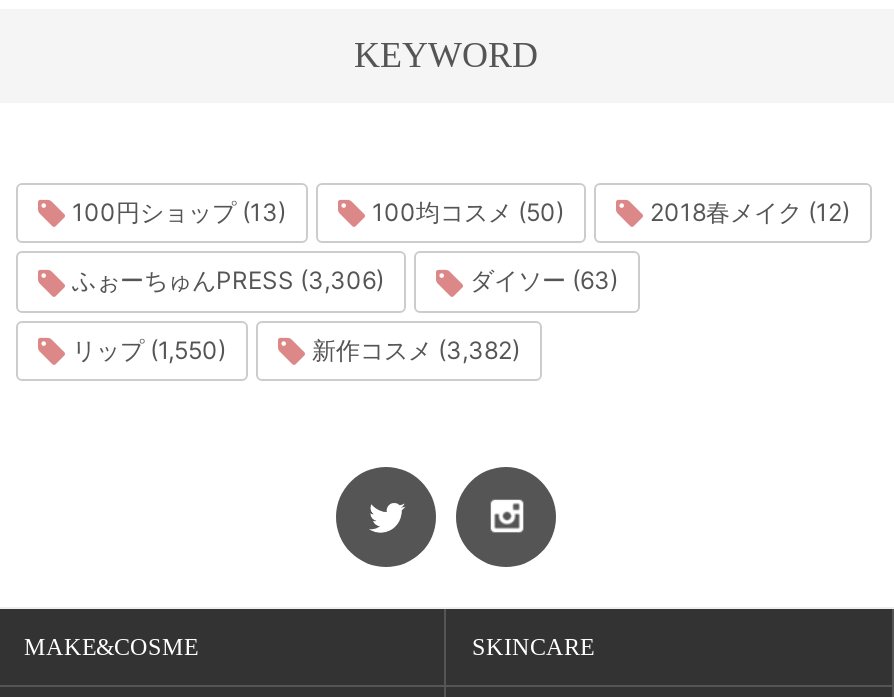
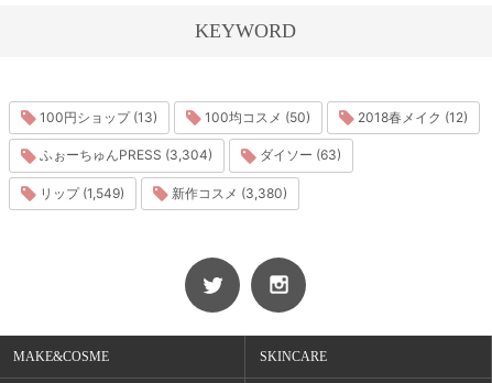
- ふぉーちゅんPRESS (3,306)
+ ふぉーちゅんPRESS (3,304)

- リップ (1,550)
+ リップ (1,549)

- 新作コスメ (3,382)
+ 新作コスメ (3,380)
